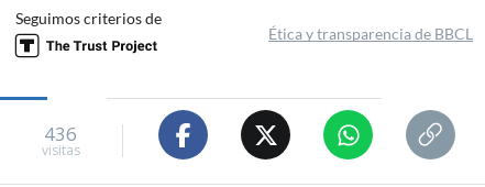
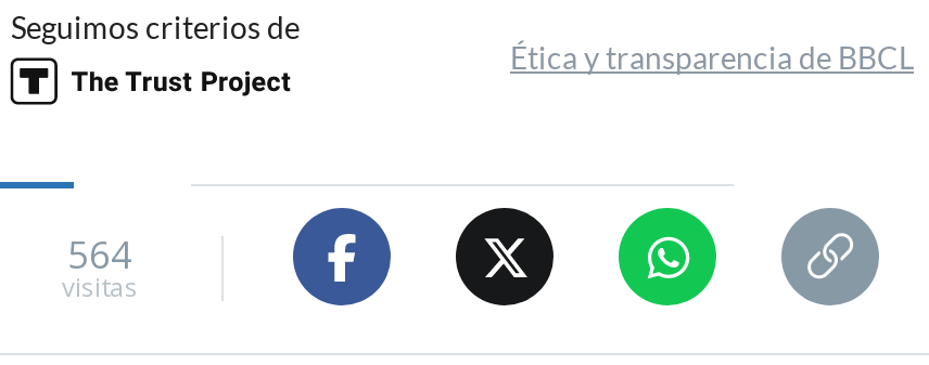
- 436
+ 564
